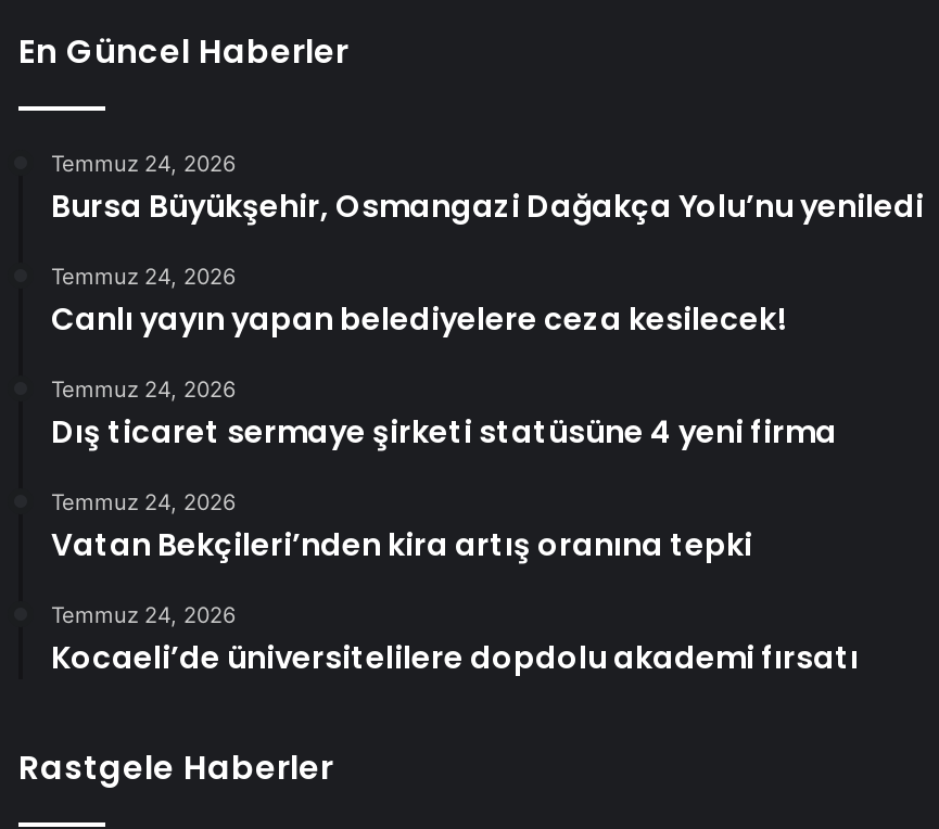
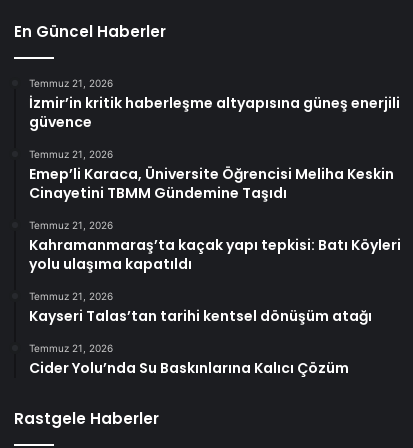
- Temmuz 24, 2026
- Bursa Büyükşehir, Osmangazi Dağakça Yolu’nu yeniledi
+ Temmuz 21, 2026
+ İzmir’in kritik haberleşme altyapısına güneş enerjili
+ güvence

- Temmuz 24, 2026
- Canlı yayın yapan belediyelere ceza kesilecek!
+ Temmuz 21, 2026
+ Emep’li Karaca, Üniversite Öğrencisi Meliha Keskin
+ Cinayetini TBMM Gündemine Taşıdı

- Temmuz 24, 2026
- Dış ticaret sermaye şirketi statüsüne 4 yeni firma
+ Temmuz 21, 2026
+ Kahramanmaraş’ta kaçak yapı tepkisi: Batı Köyleri
+ yolu ulaşıma kapatıldı

- Temmuz 24, 2026
- Vatan Bekçileri’nden kira artış oranına tepki
+ Temmuz 21, 2026
+ Kayseri Talas’tan tarihi kentsel dönüşüm atağı

- Temmuz 24, 2026
- Kocaeli’de üniversitelilere dopdolu akademi fırsatı
+ Temmuz 21, 2026
+ Cider Yolu’nda Su Baskınlarına Kalıcı Çözüm
